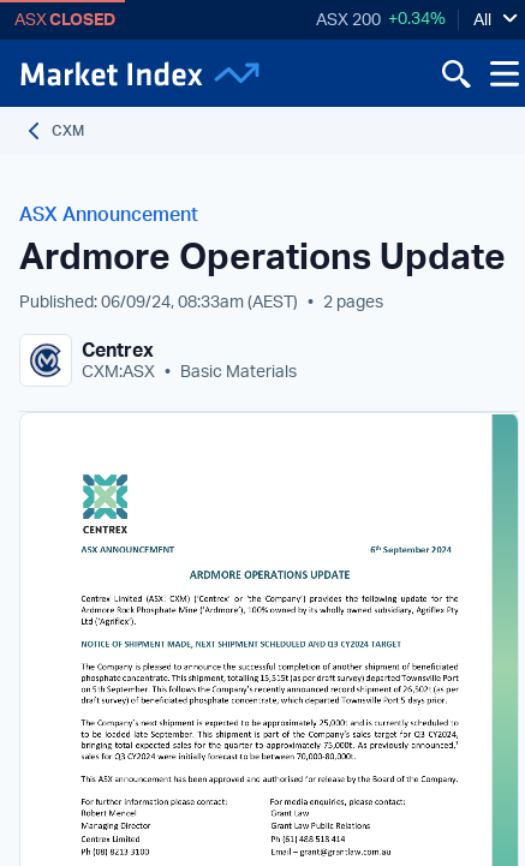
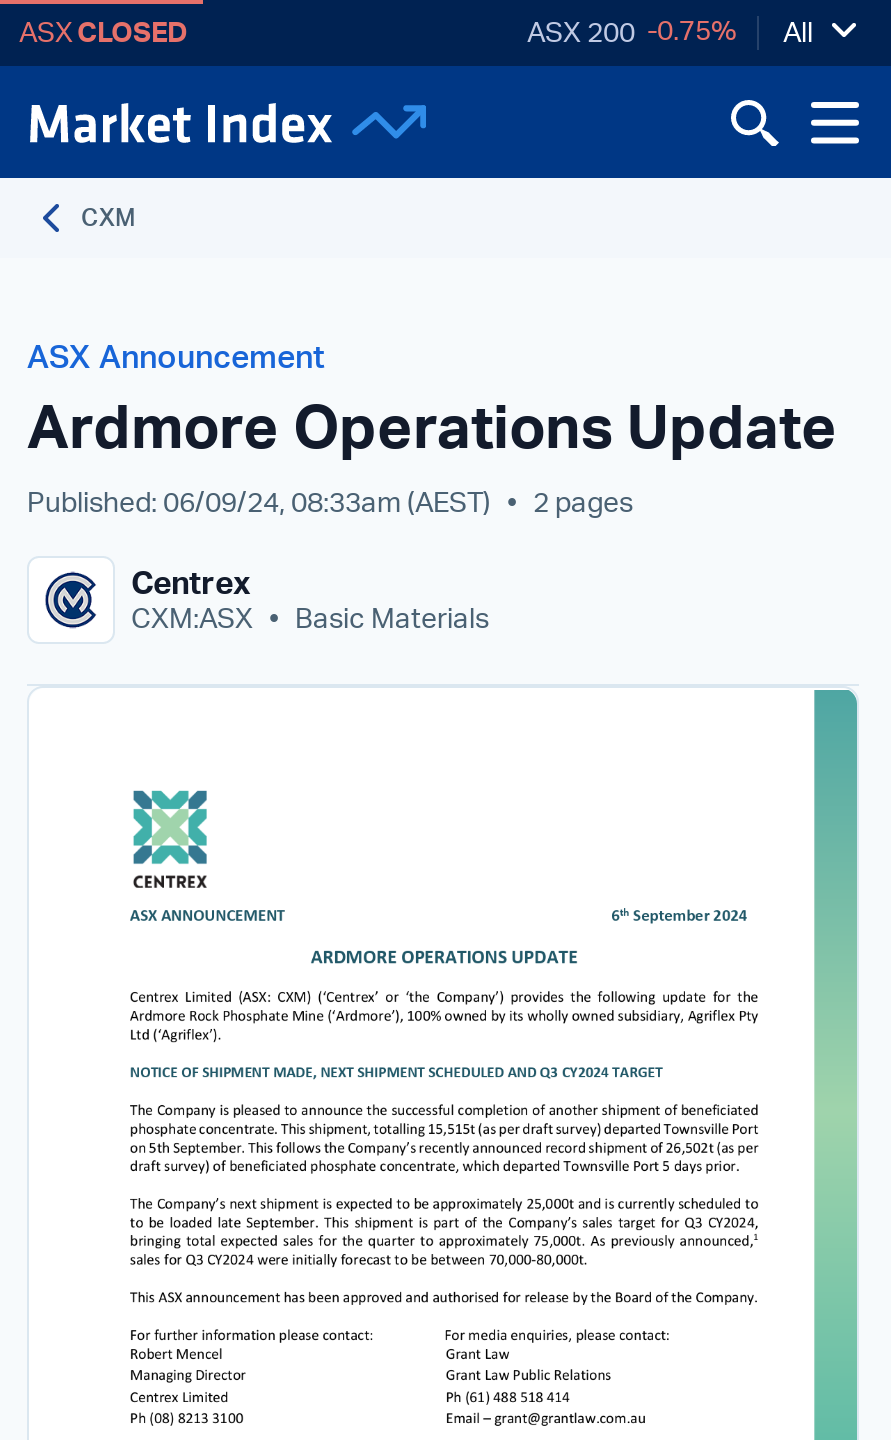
- ASX 200 +0.34% All
+ ASX 200 -0.75% All
